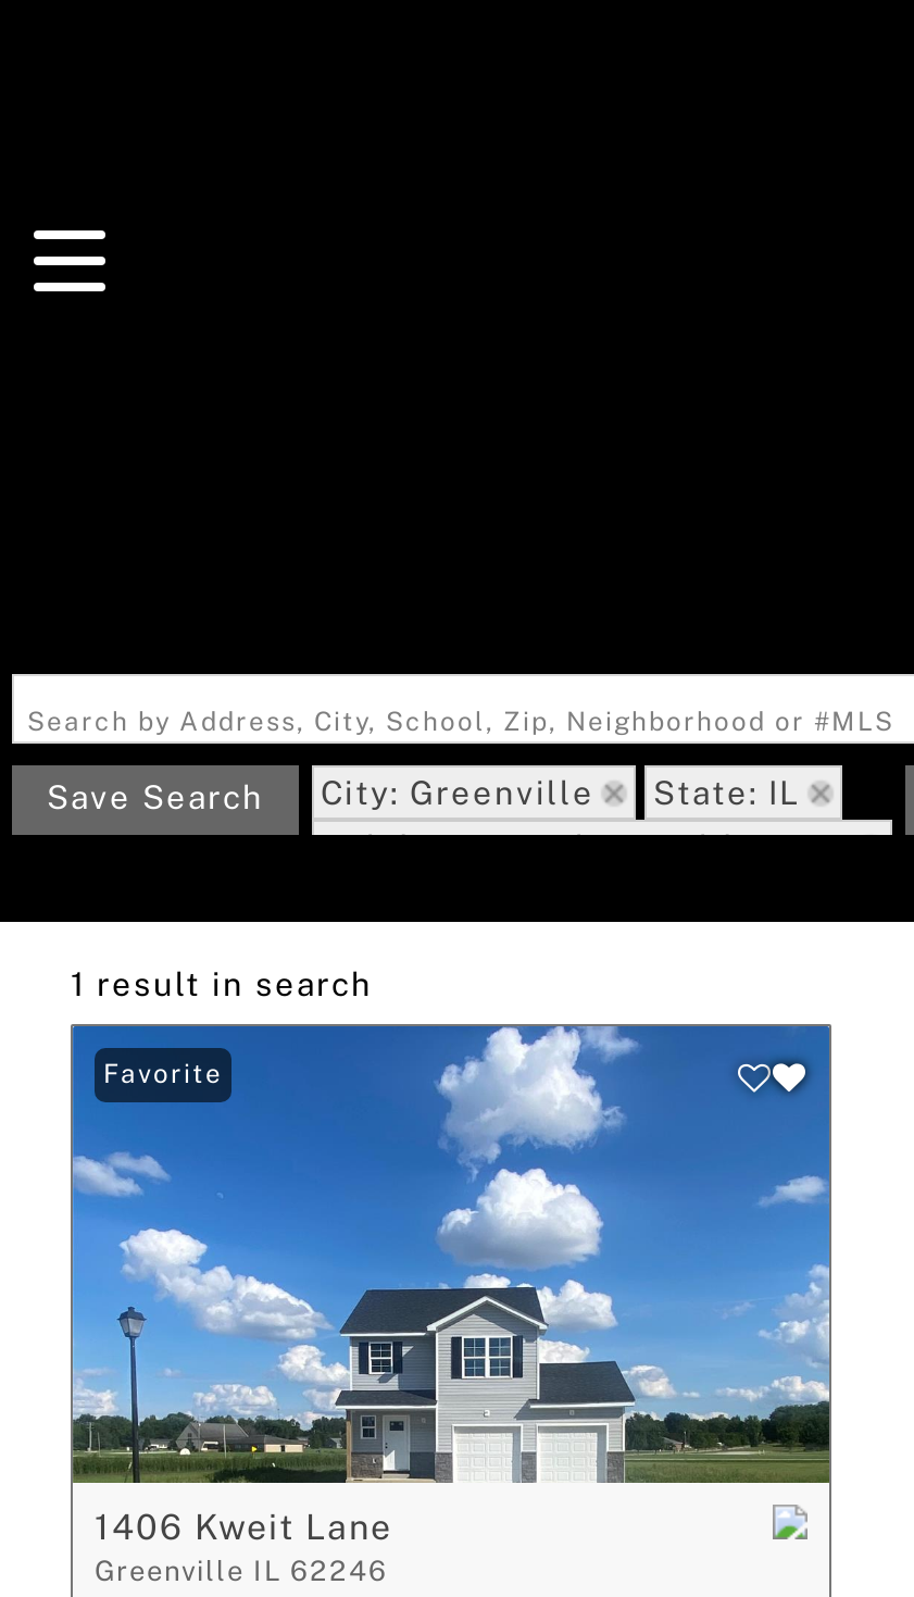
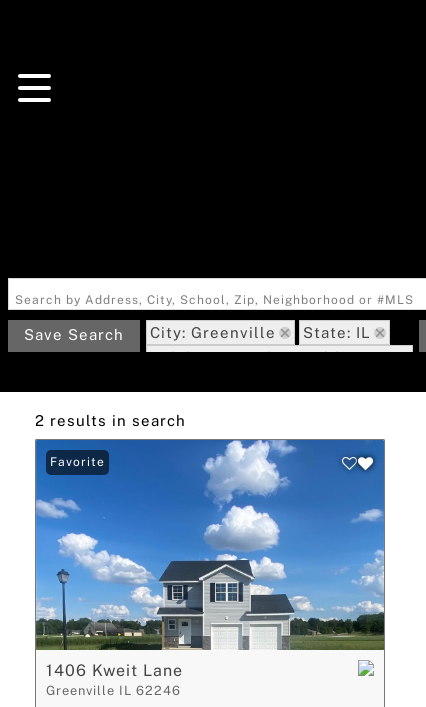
- 1 result in search
+ 2 results in search
